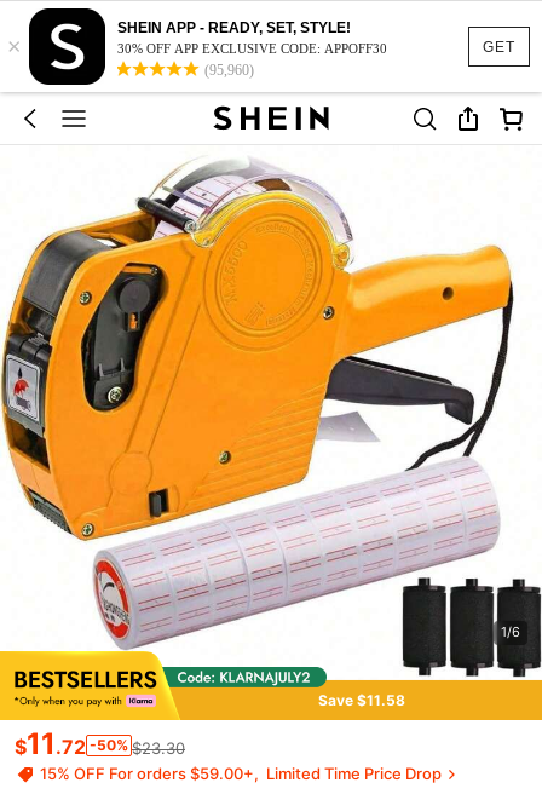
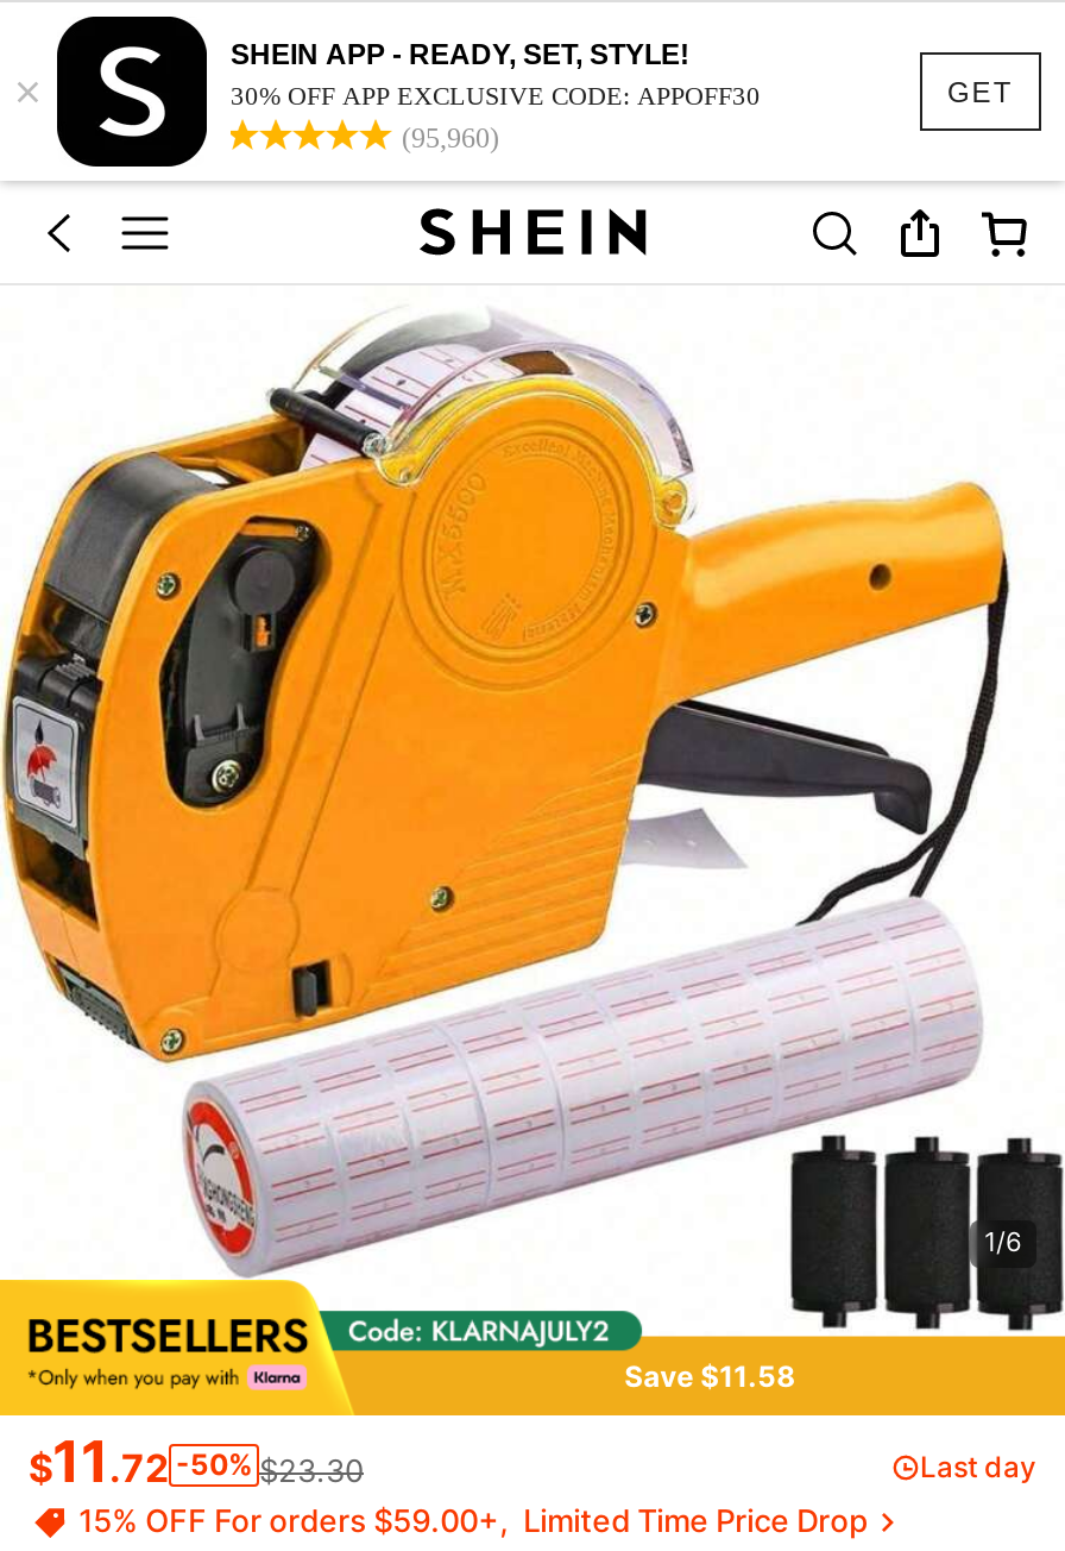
+ Last day
